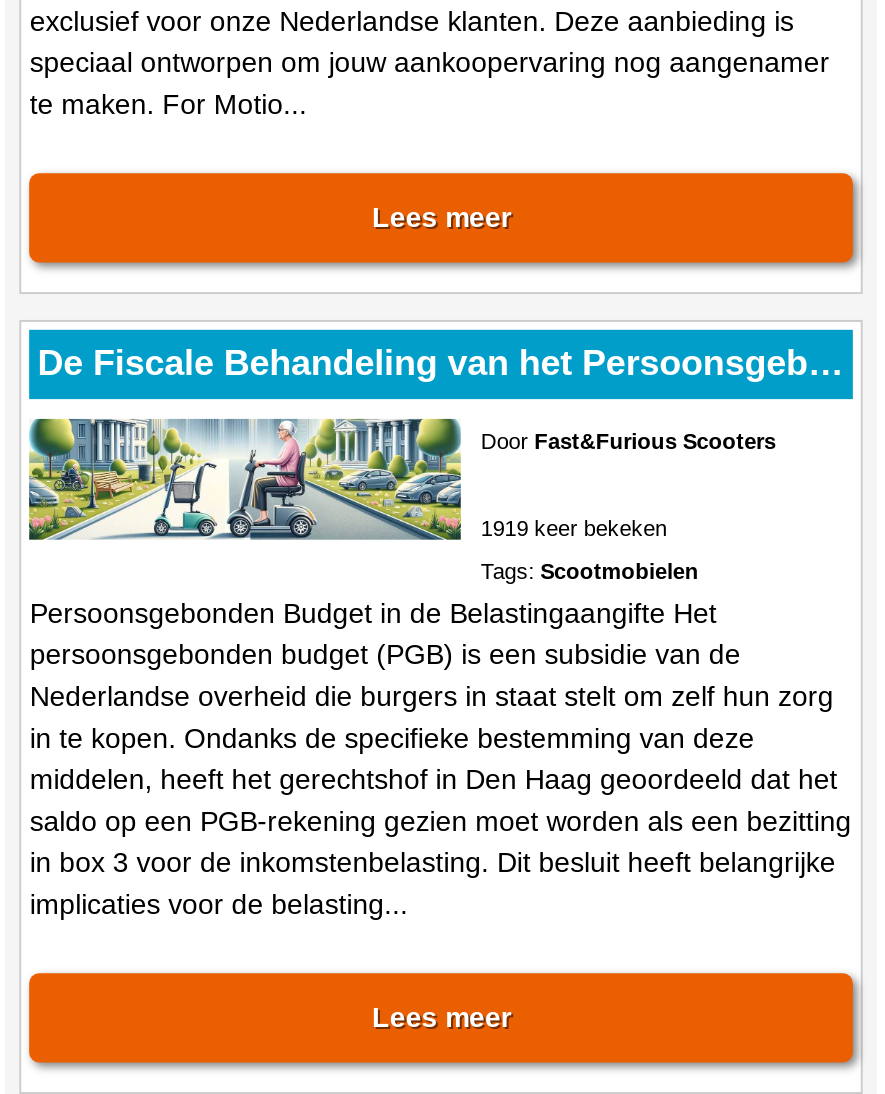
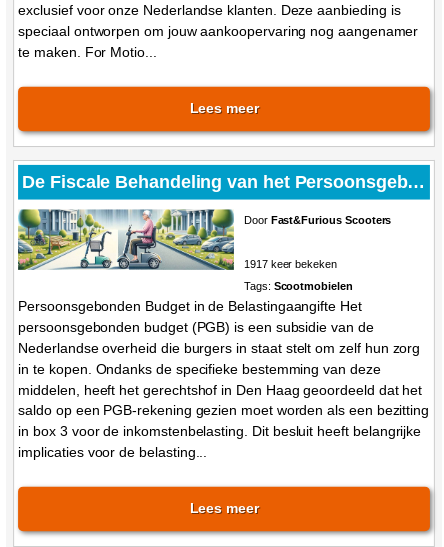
- 1919 keer bekeken
+ 1917 keer bekeken
